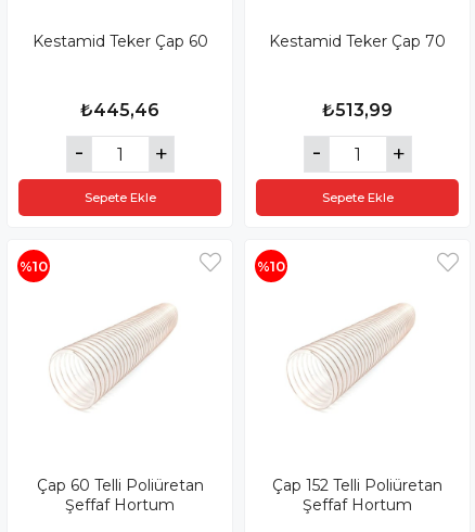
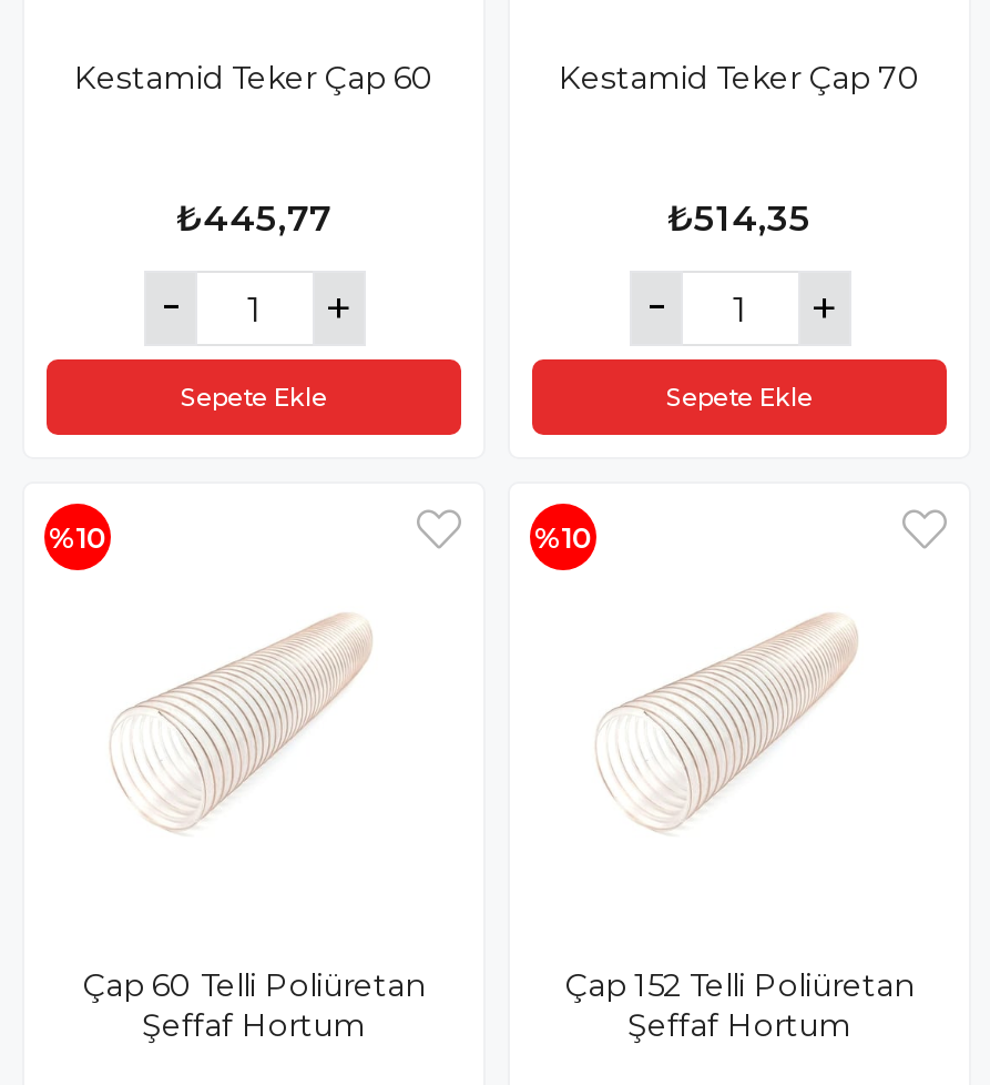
- ₺445,46
+ ₺445,77

- ₺513,99
+ ₺514,35
